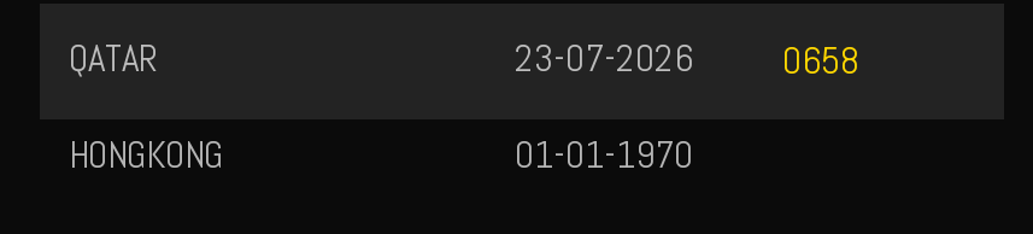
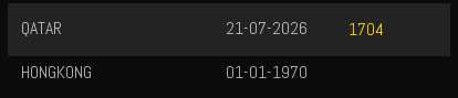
- 23-07-2026
+ 21-07-2026

- 0658
+ 1704
